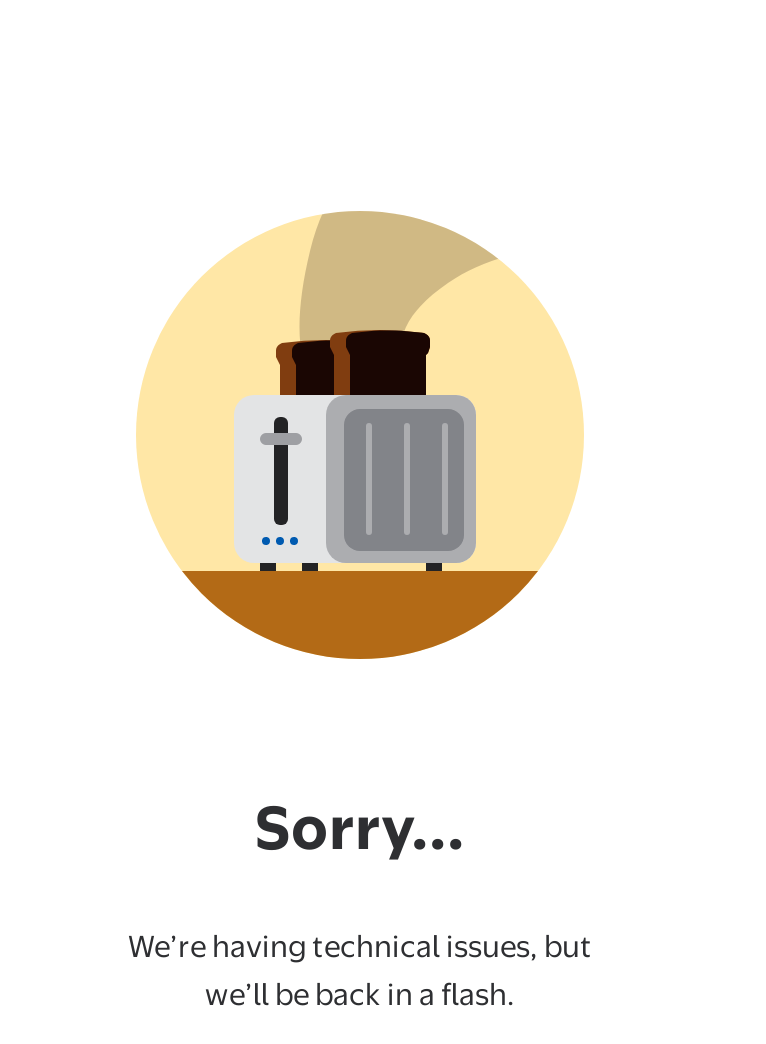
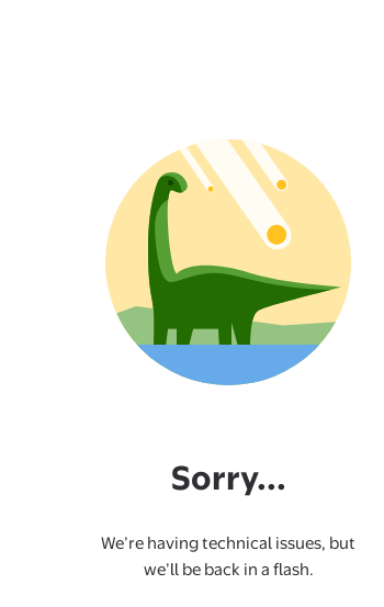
- [image]
+ [image]
